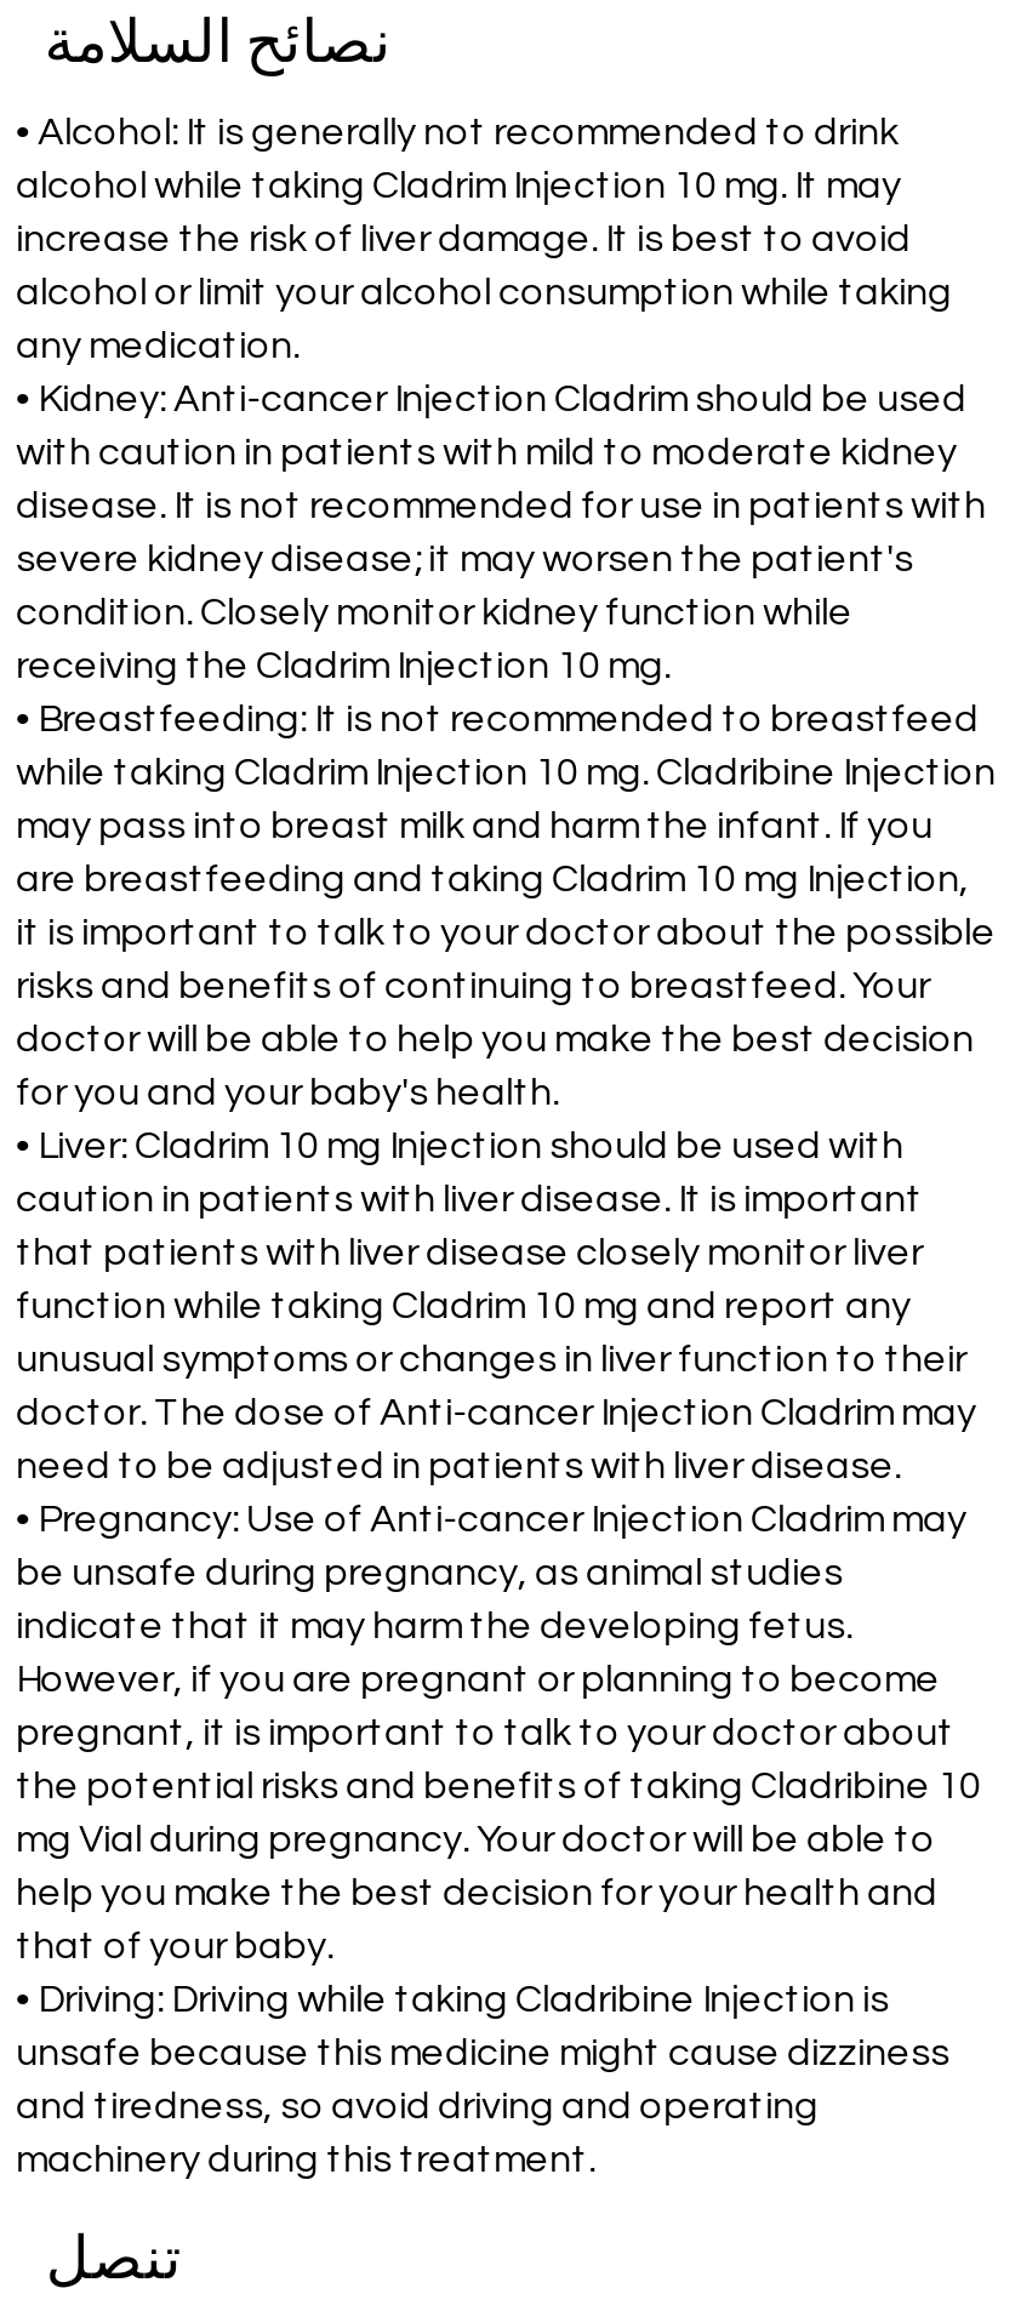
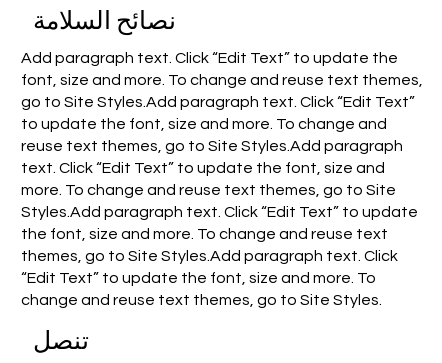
- • Alcohol: It is generally not recommended to drink
- alcohol while taking Cladrim Injection 10 mg. It may
- increase the risk of liver damage. It is best to avoid
- alcohol or limit your alcohol consumption while taking
- any medication.
- • Kidney: Anti-cancer Injection Cladrim should be used
- with caution in patients with mild to moderate kidney
- disease. It is not recommended for use in patients with
- severe kidney disease; it may worsen the patient's
- condition. Closely monitor kidney function while
- receiving the Cladrim Injection 10 mg.
- • Breastfeeding: It is not recommended to breastfeed
- while taking Cladrim Injection 10 mg. Cladribine Injection
- may pass into breast milk and harm the infant. If you
- are breastfeeding and taking Cladrim 10 mg Injection,
- it is important to talk to your doctor about the possible
- risks and benefits of continuing to breastfeed. Your
- doctor will be able to help you make the best decision
- for you and your baby's health.
- • Liver: Cladrim 10 mg Injection should be used with
- caution in patients with liver disease. It is important
- that patients with liver disease closely monitor liver
- function while taking Cladrim 10 mg and report any
- unusual symptoms or changes in liver function to their
- doctor. The dose of Anti-cancer Injection Cladrim may
- need to be adjusted in patients with liver disease.
- • Pregnancy: Use of Anti-cancer Injection Cladrim may
- be unsafe during pregnancy, as animal studies
- indicate that it may harm the developing fetus.
- However, if you are pregnant or planning to become
- pregnant, it is important to talk to your doctor about
- the potential risks and benefits of taking Cladribine 10
- mg Vial during pregnancy. Your doctor will be able to
- help you make the best decision for your health and
- that of your baby.
- • Driving: Driving while taking Cladribine Injection is
- unsafe because this medicine might cause dizziness
- and tiredness, so avoid driving and operating
- machinery during this treatment.
+ Add paragraph text. Click “Edit Text” to update the
+ font, size and more. To change and reuse text themes,
+ go to Site Styles.Add paragraph text. Click “Edit Text”
+ to update the font, size and more. To change and
+ reuse text themes, go to Site Styles.Add paragraph
+ text. Click “Edit Text” to update the font, size and
+ more. To change and reuse text themes, go to Site
+ Styles.Add paragraph text. Click “Edit Text” to update
+ the font, size and more. To change and reuse text
+ themes, go to Site Styles.Add paragraph text. Click
+ “Edit Text” to update the font, size and more. To
+ change and reuse text themes, go to Site Styles.
